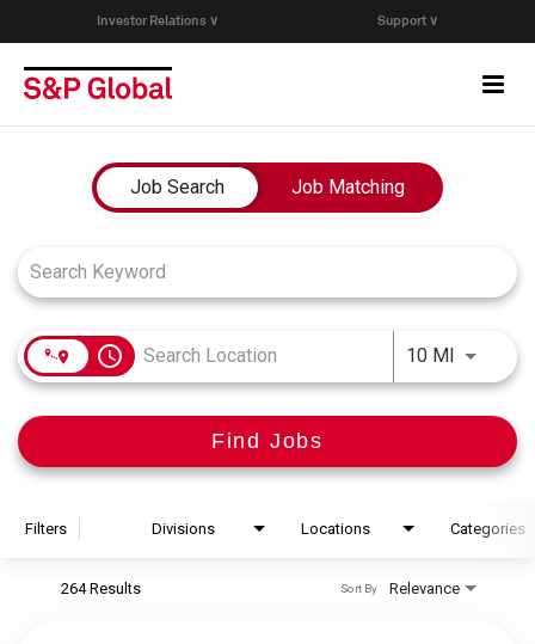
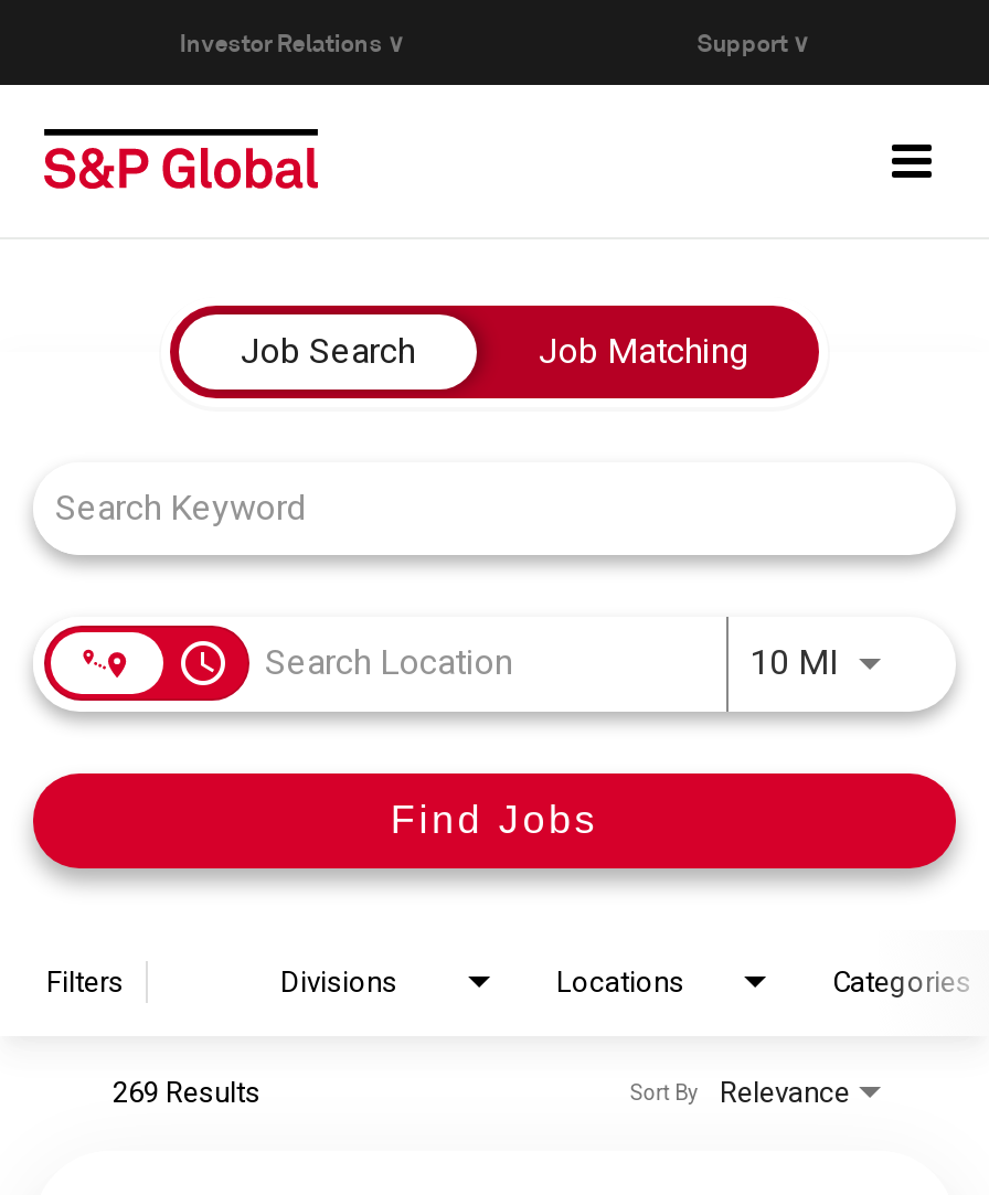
- 264 Results
+ 269 Results
